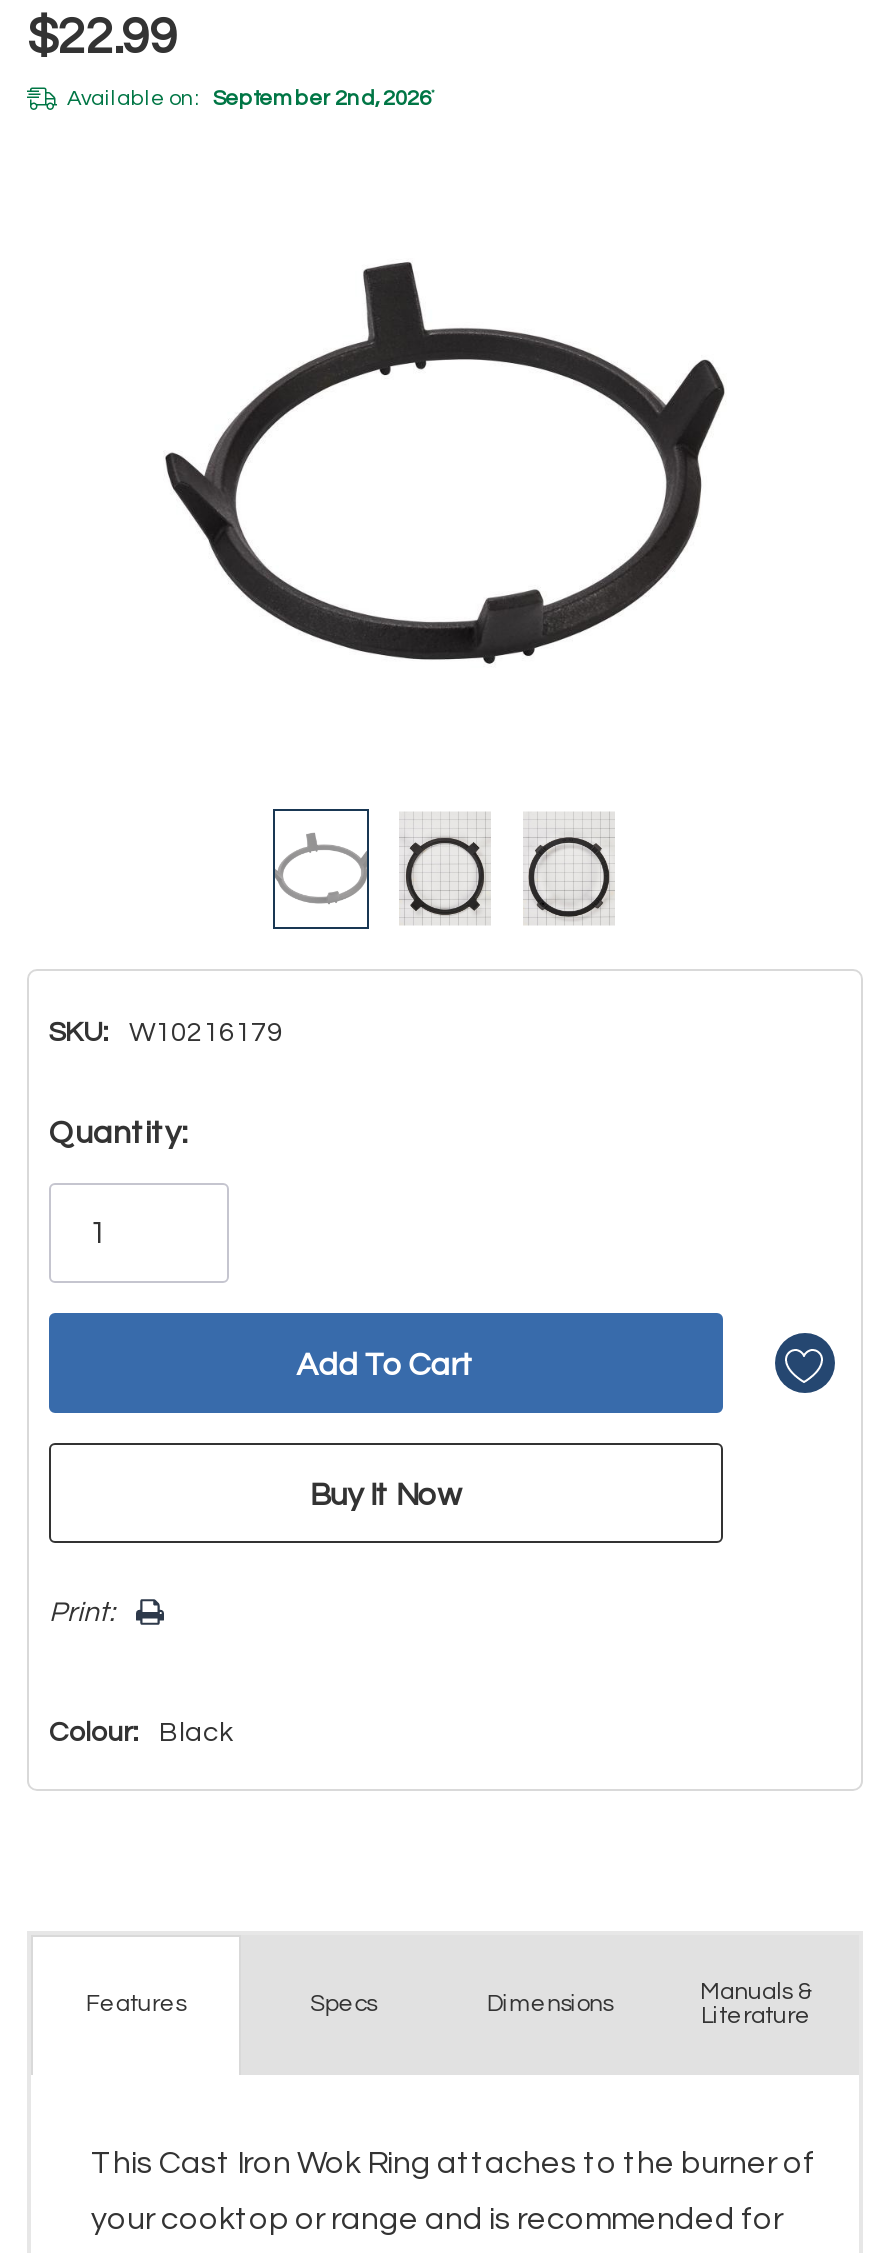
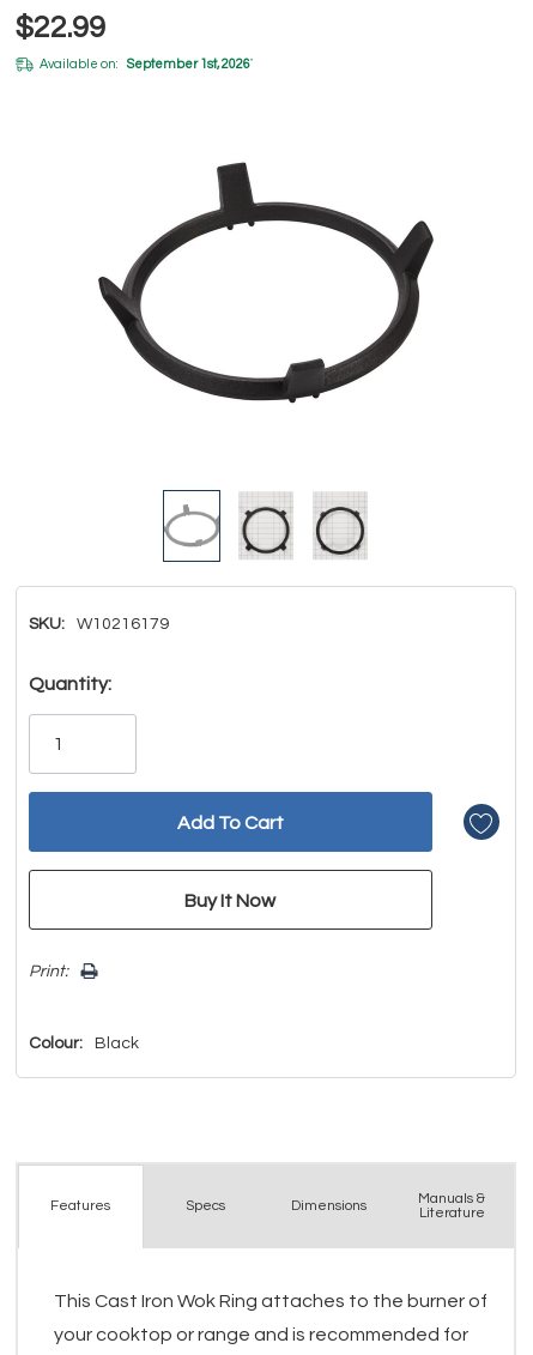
- Available on: September 2nd, 2026
+ Available on: September 1st, 2026
